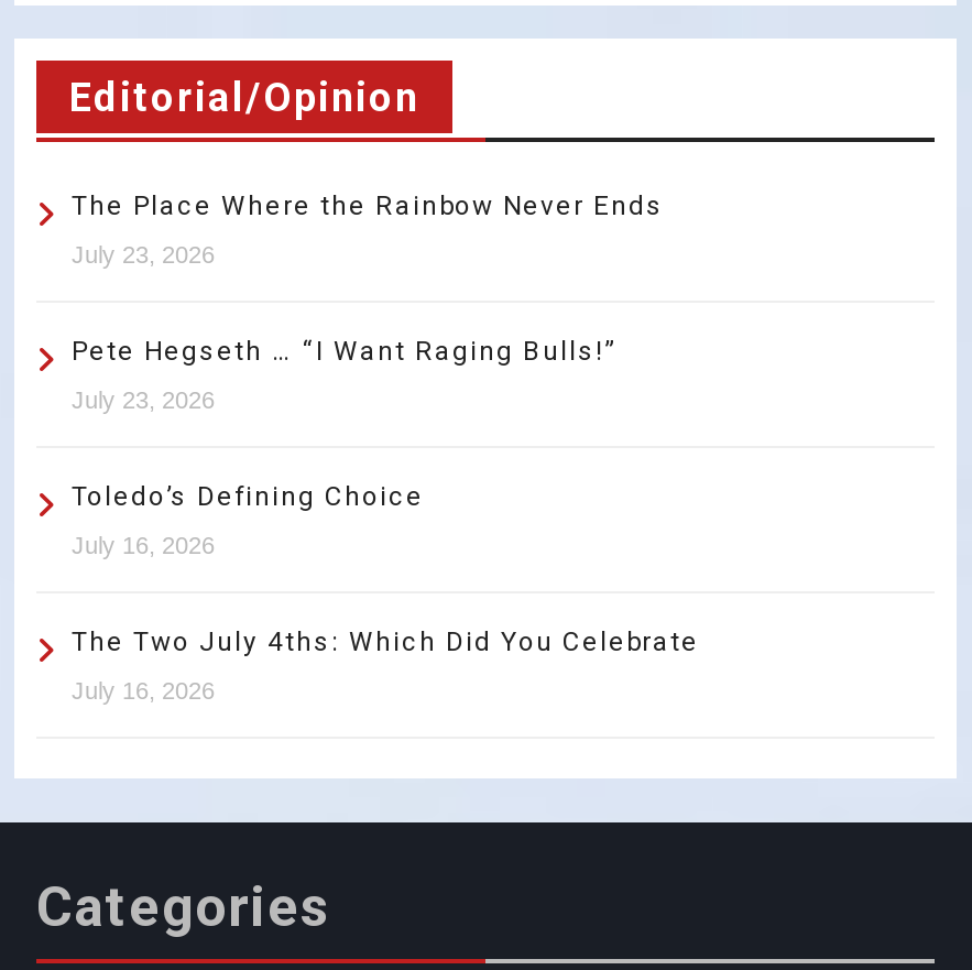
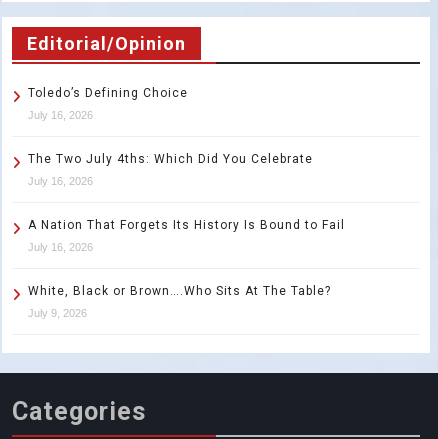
- The Place Where the Rainbow Never Ends
- July 23, 2026
- Pete Hegseth … “I Want Raging Bulls!”
- July 23, 2026

moved up: Toledo’s Defining Choice | July 16, 2026 | The Two July 4ths: Which Did You Celebrate | July 16, 2026

+ A Nation That Forgets Its History Is Bound to Fail
+ July 16, 2026
+ White, Black or Brown….Who Sits At The Table?
+ July 9, 2026
